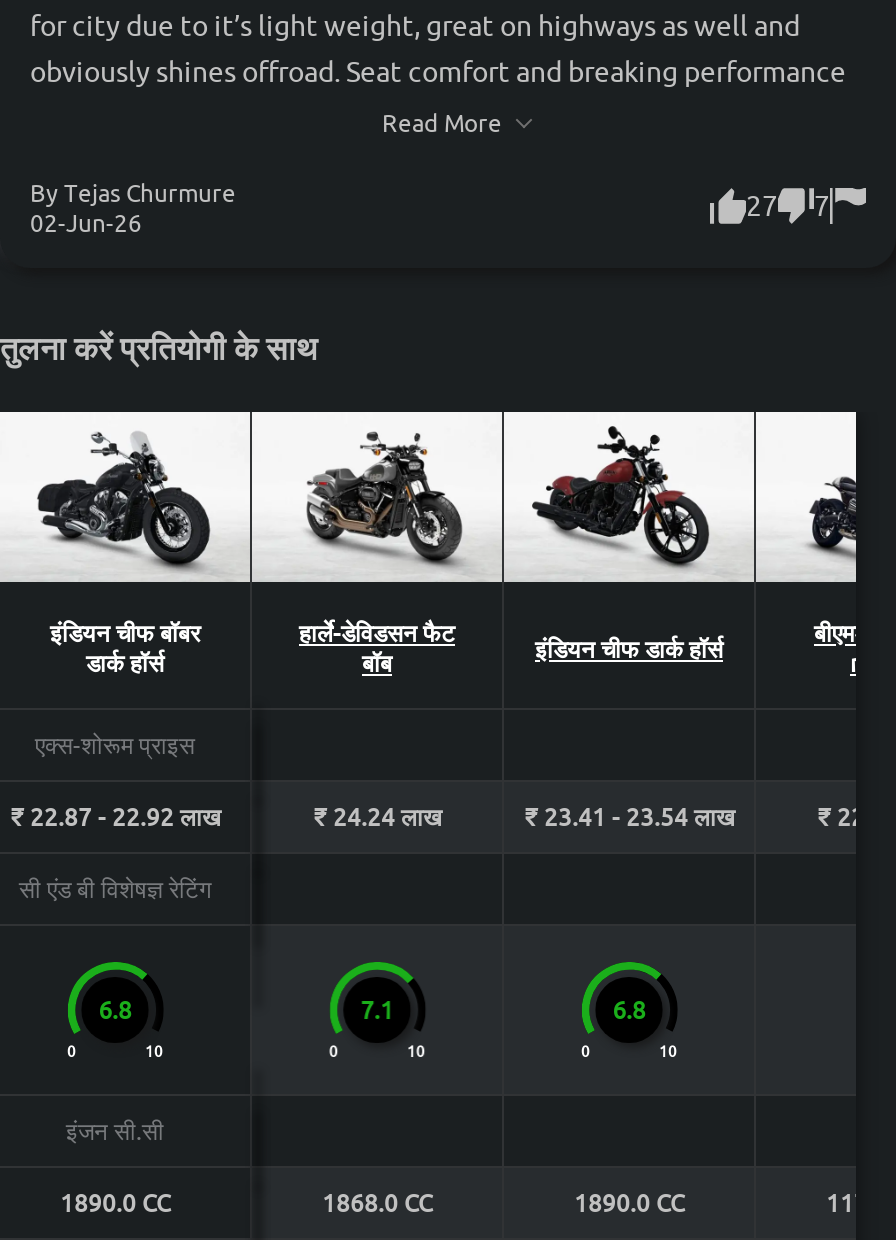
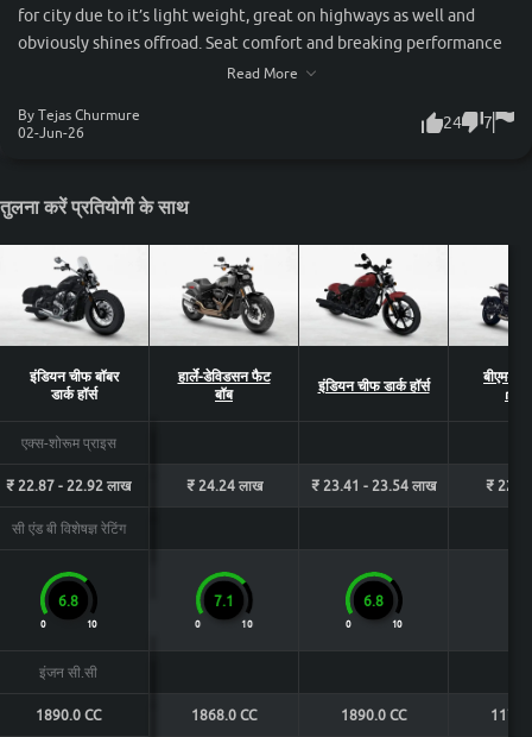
- 27
+ 24
